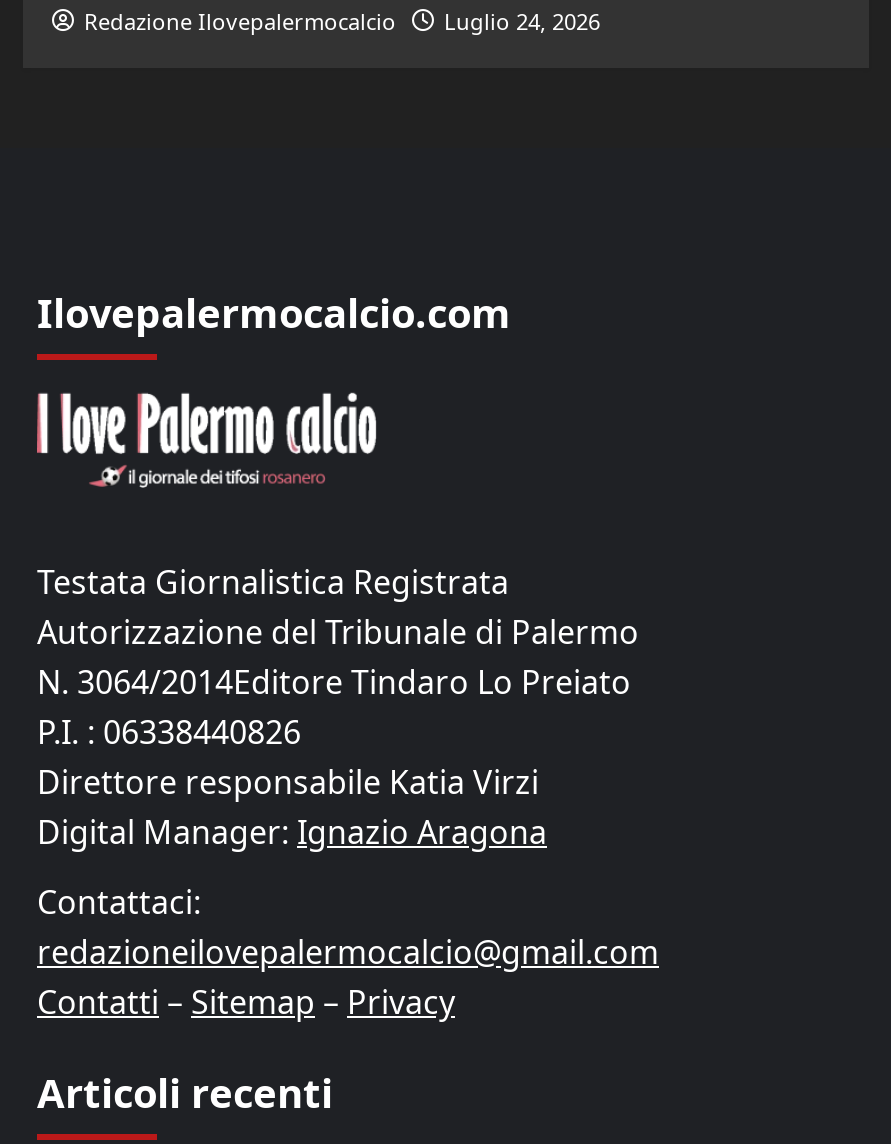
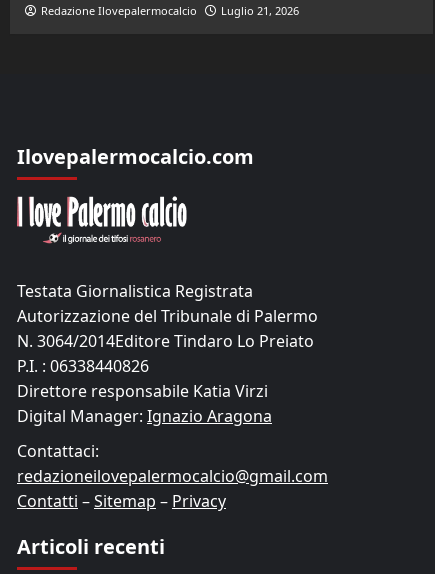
- Redazione Ilovepalermocalcio Luglio 24, 2026
+ Redazione Ilovepalermocalcio Luglio 21, 2026
